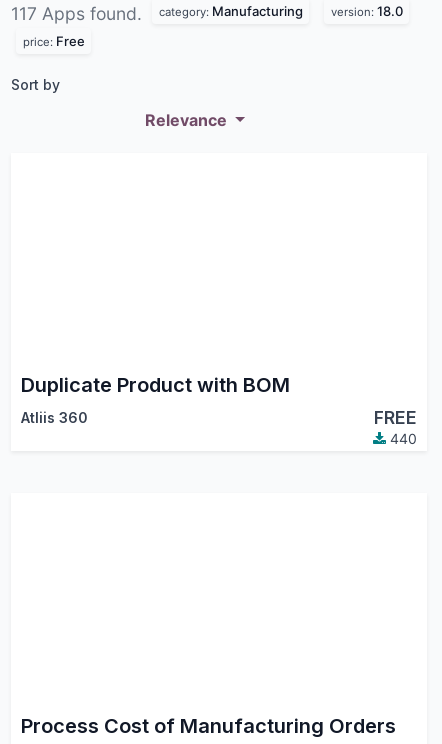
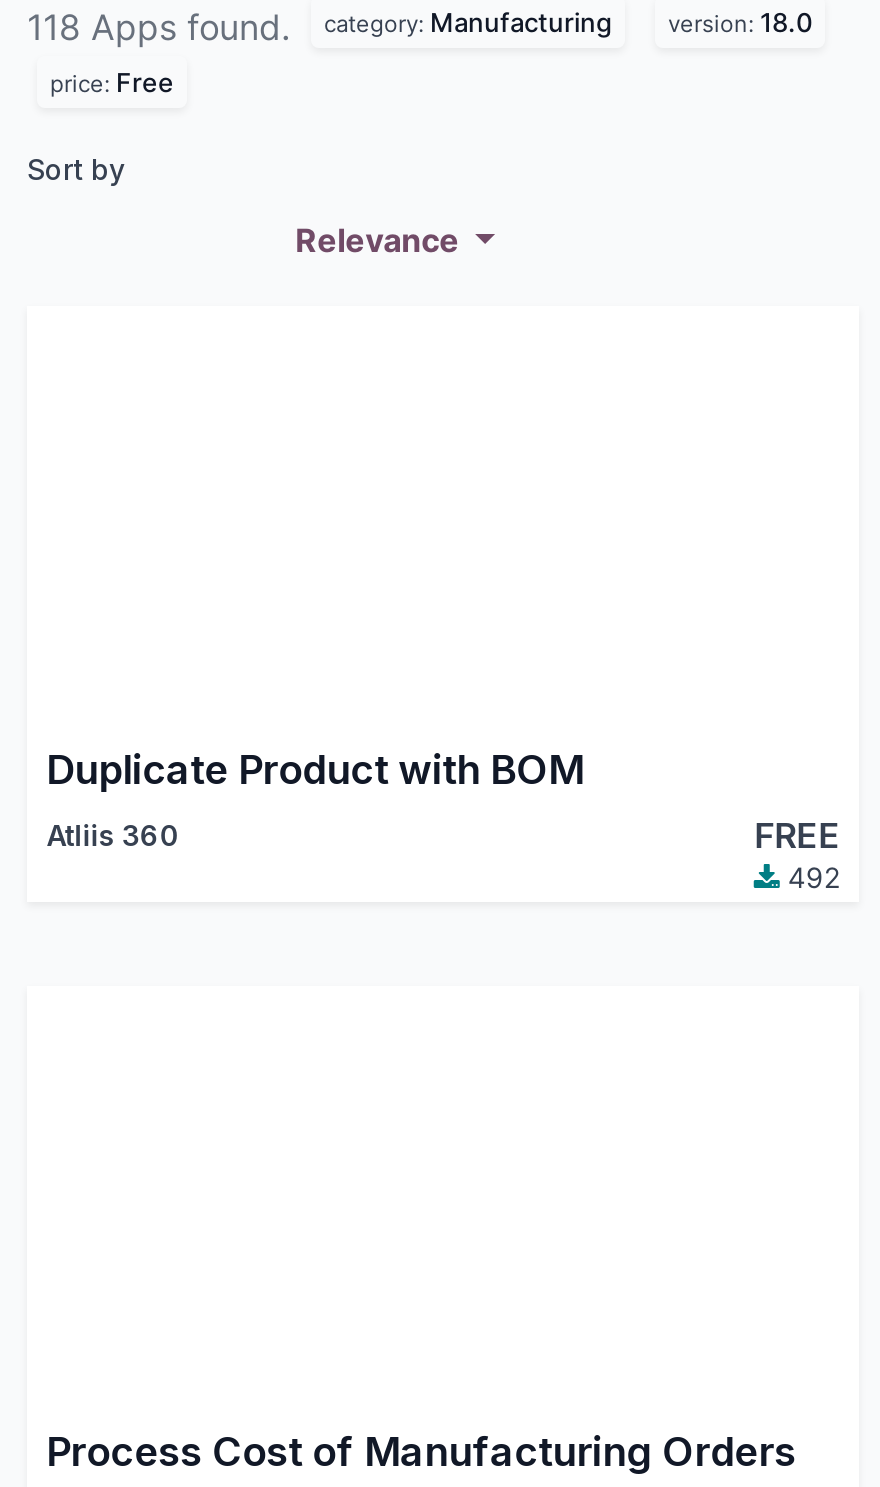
- 117 Apps found. category: Manufacturing version: 18.0
+ 118 Apps found. category: Manufacturing version: 18.0

- 440
+ 492
